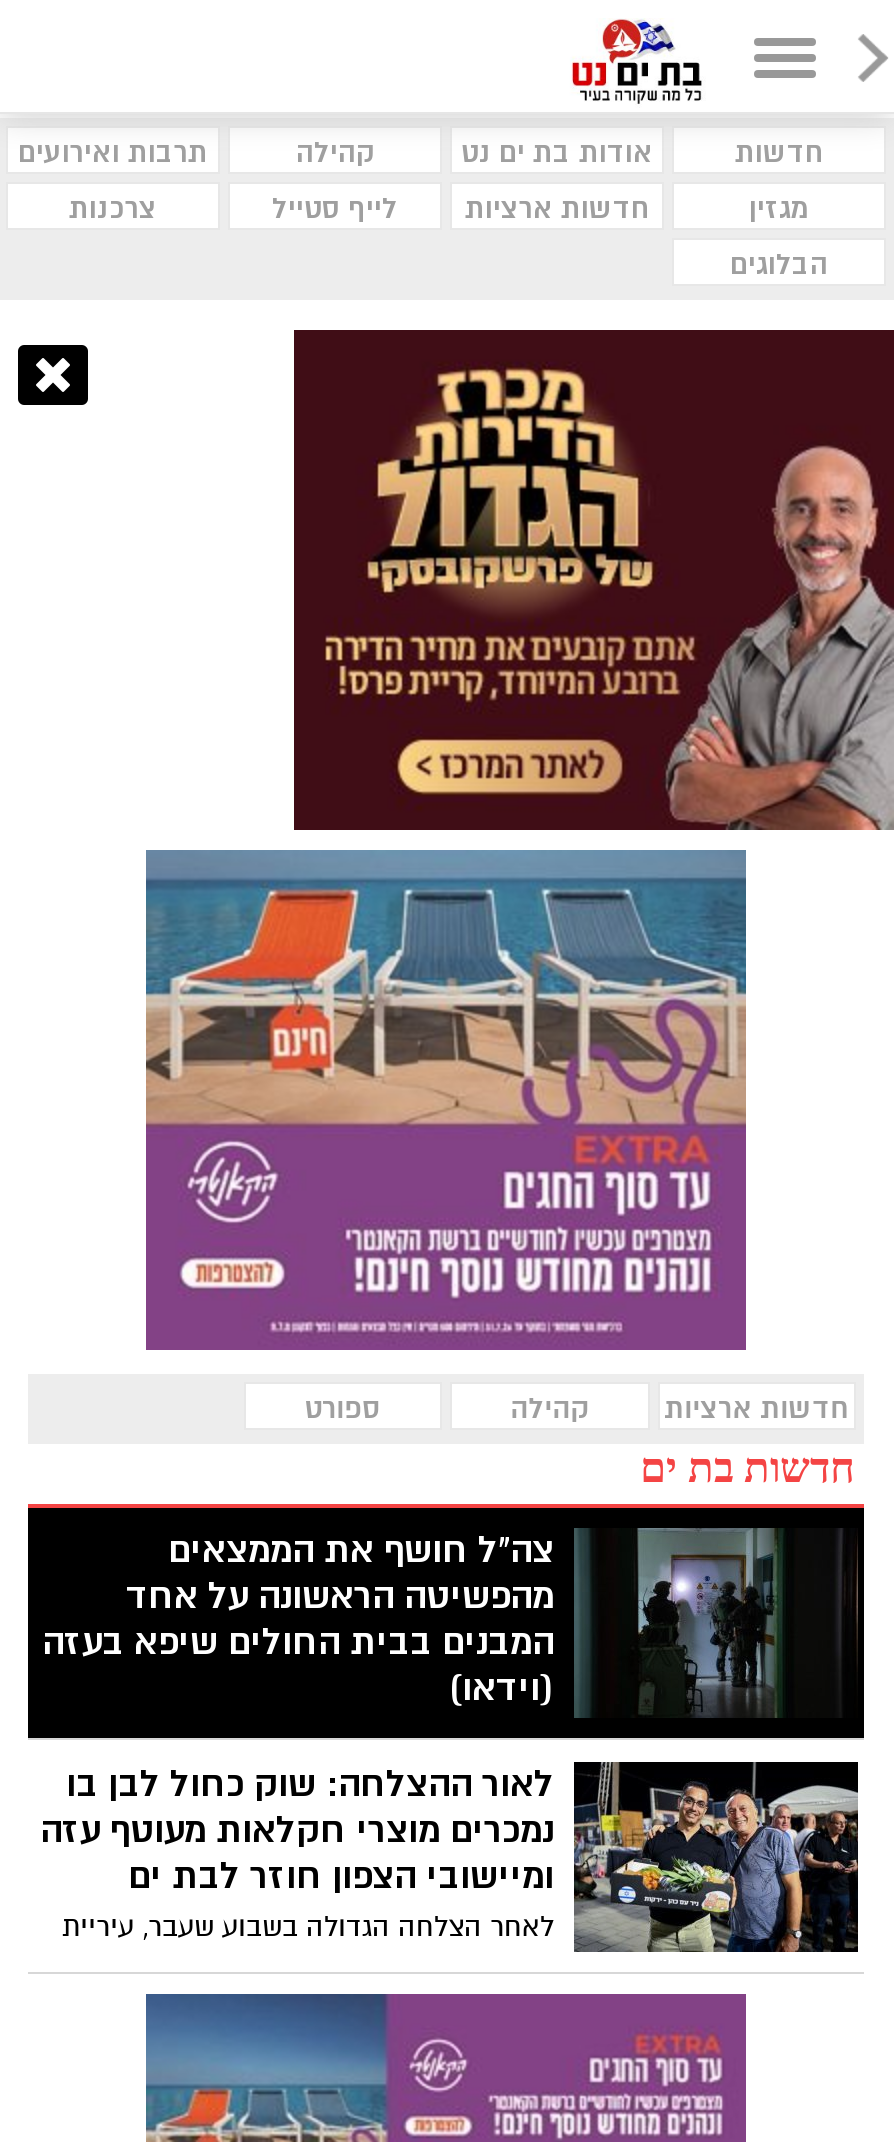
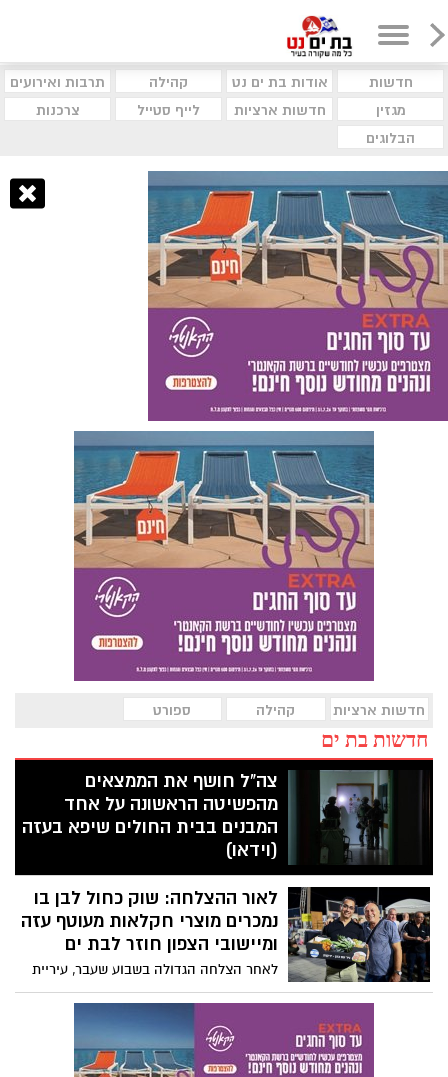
- [image]
+ [image]
